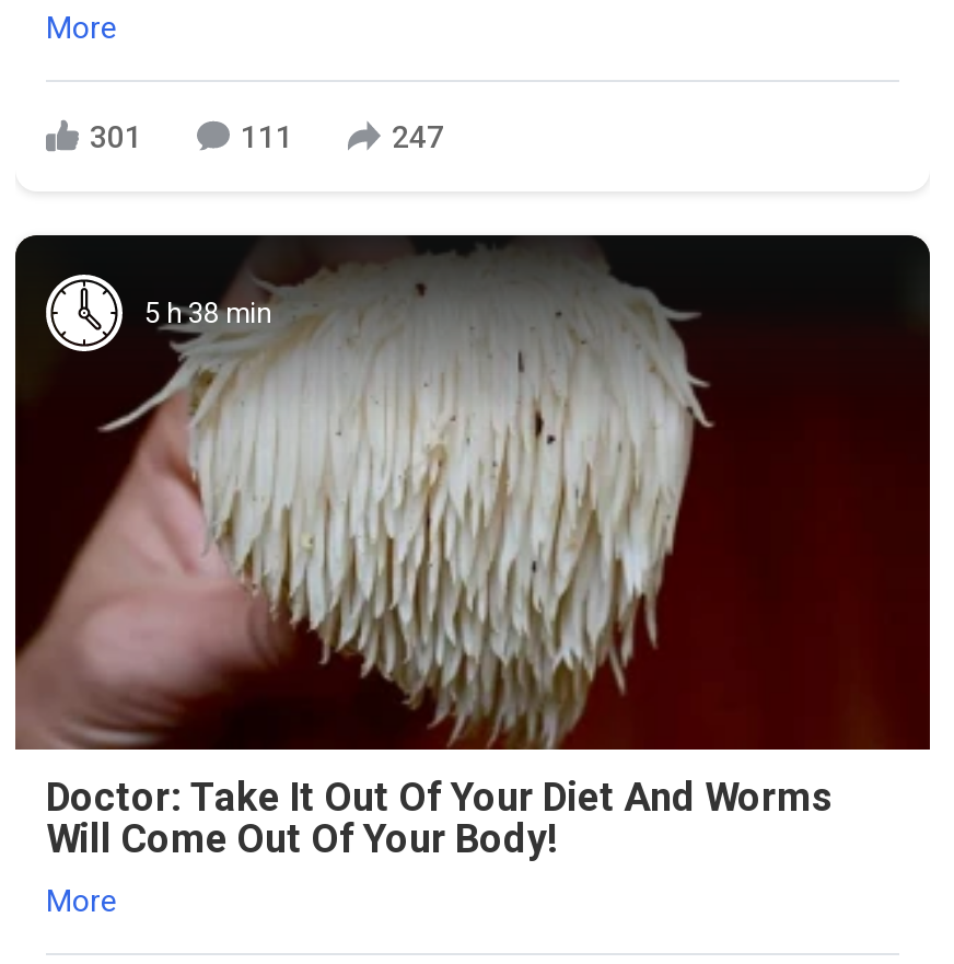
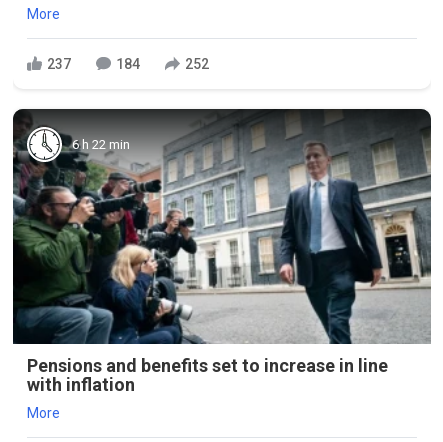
- 301
- 111
- 247
+ 237
+ 184
+ 252

- [image]
- 5 h 38 min
+ [image]
+ 6 h 22 min

- Doctor: Take It Out Of Your Diet And Worms
- Will Come Out Of Your Body!
+ Pensions and benefits set to increase in line
+ with inflation
